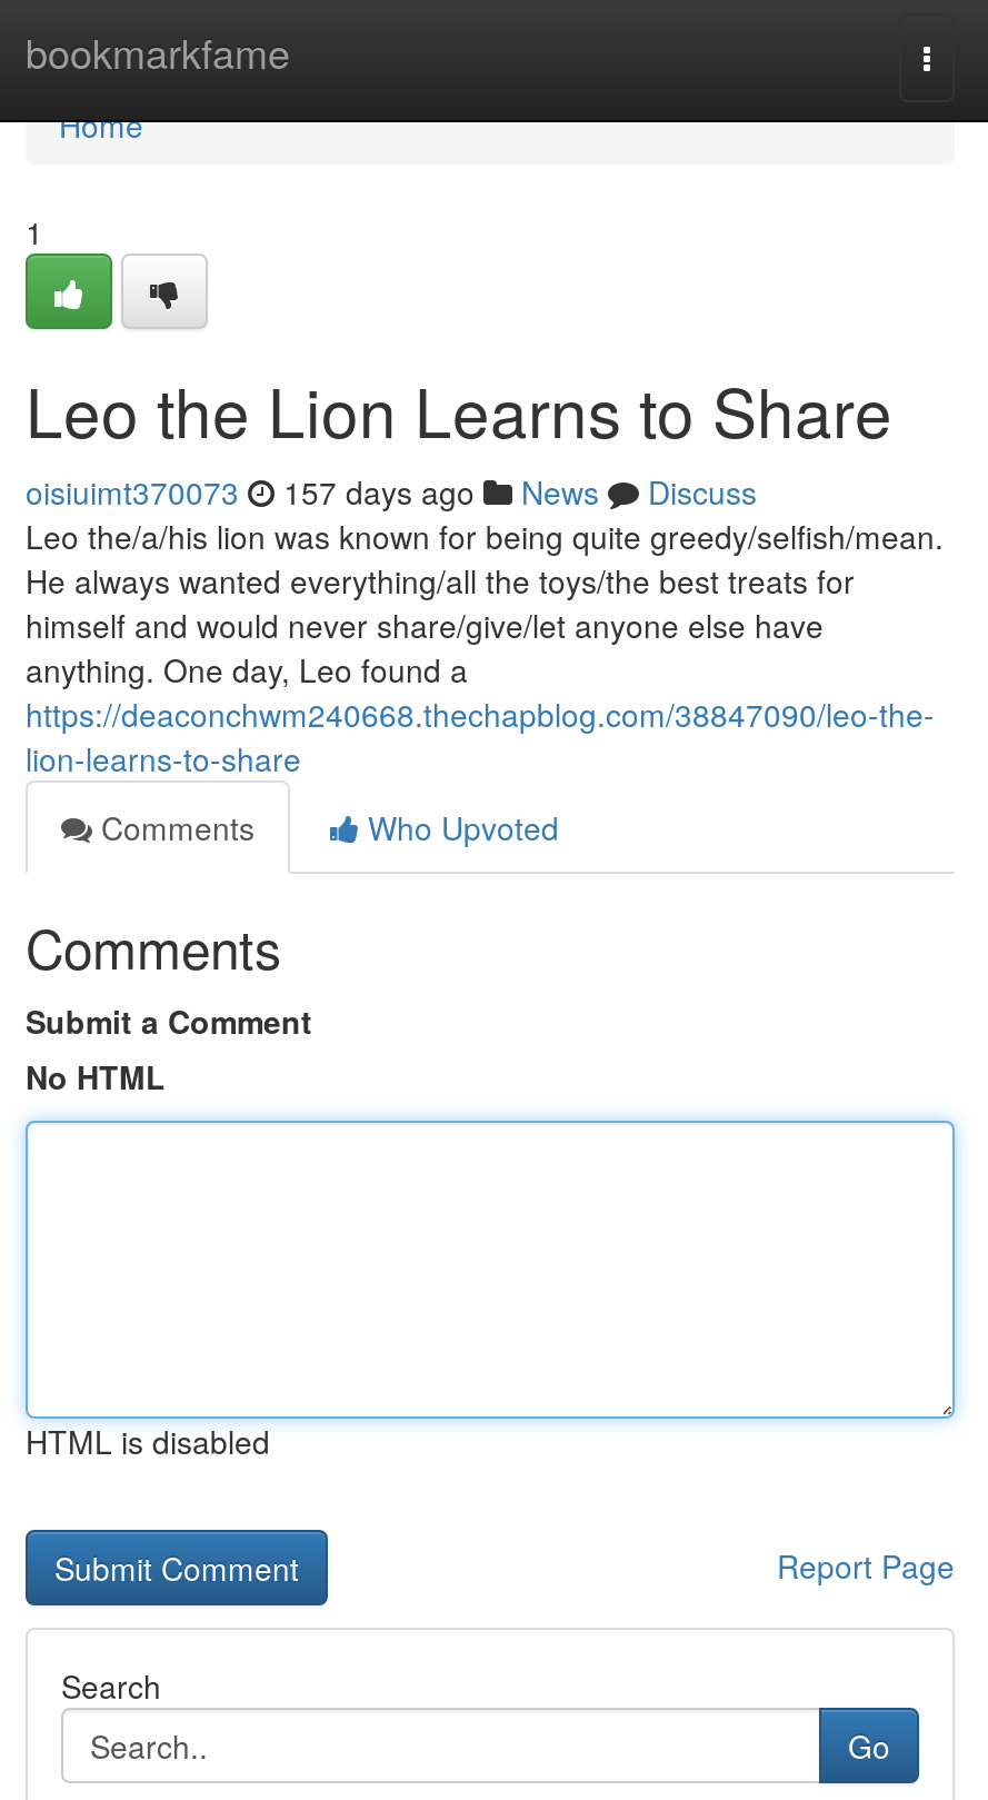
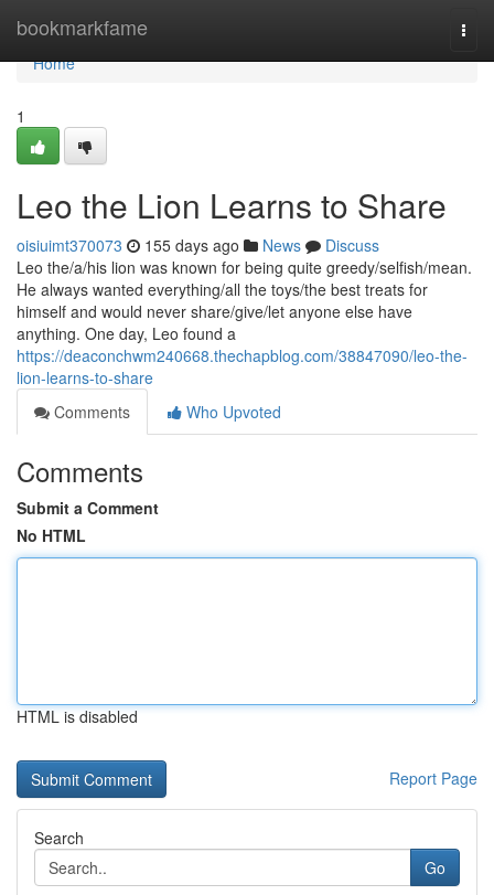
- oisiuimt370073 157 days ago News Discuss
+ oisiuimt370073 155 days ago News Discuss
